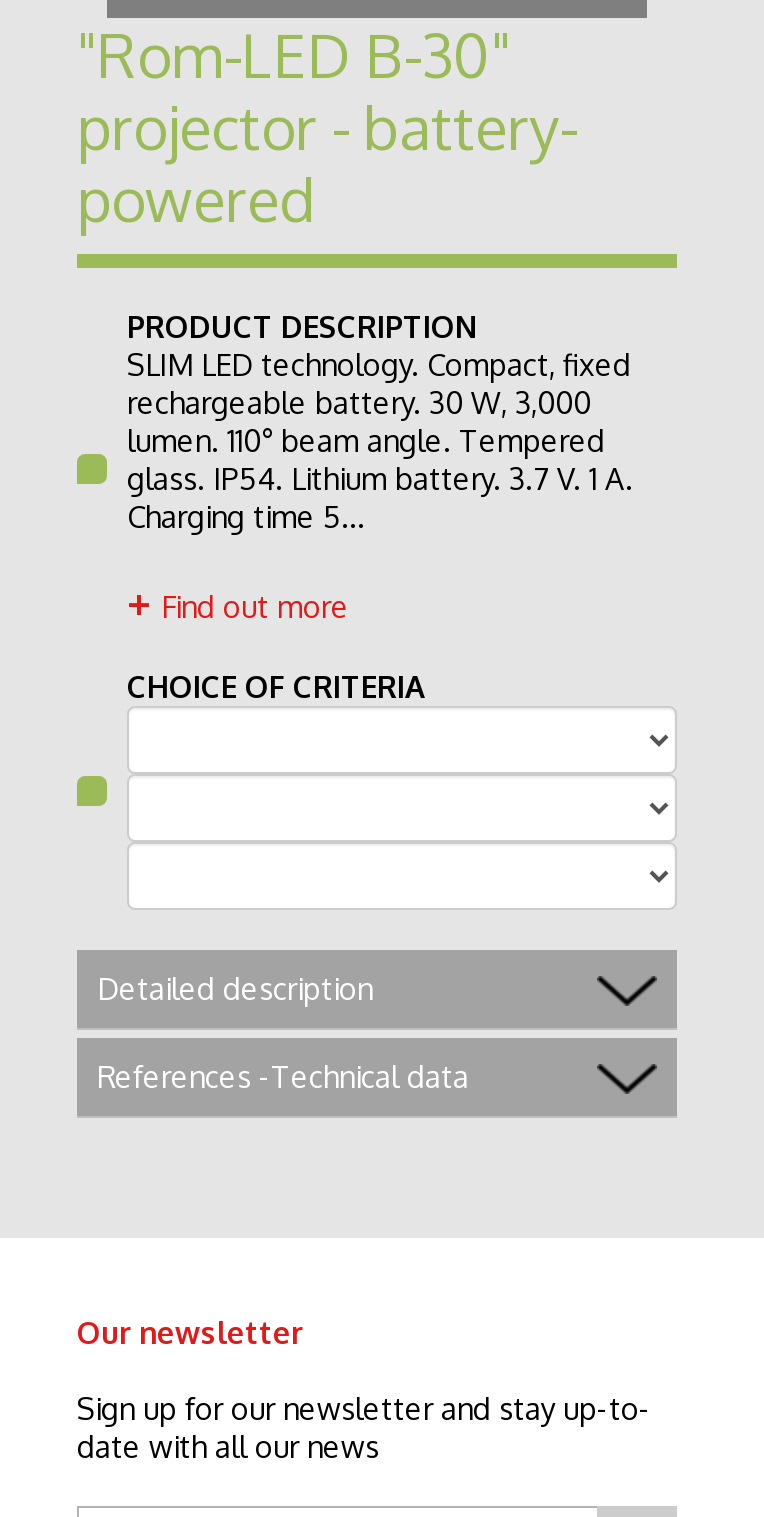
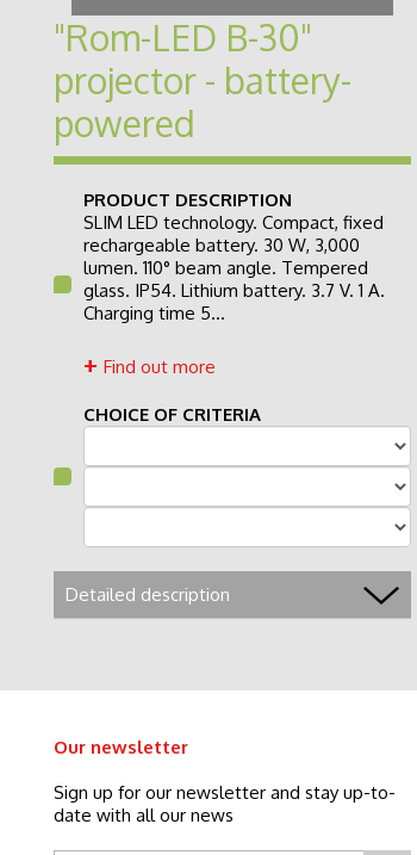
- References -Technical data
